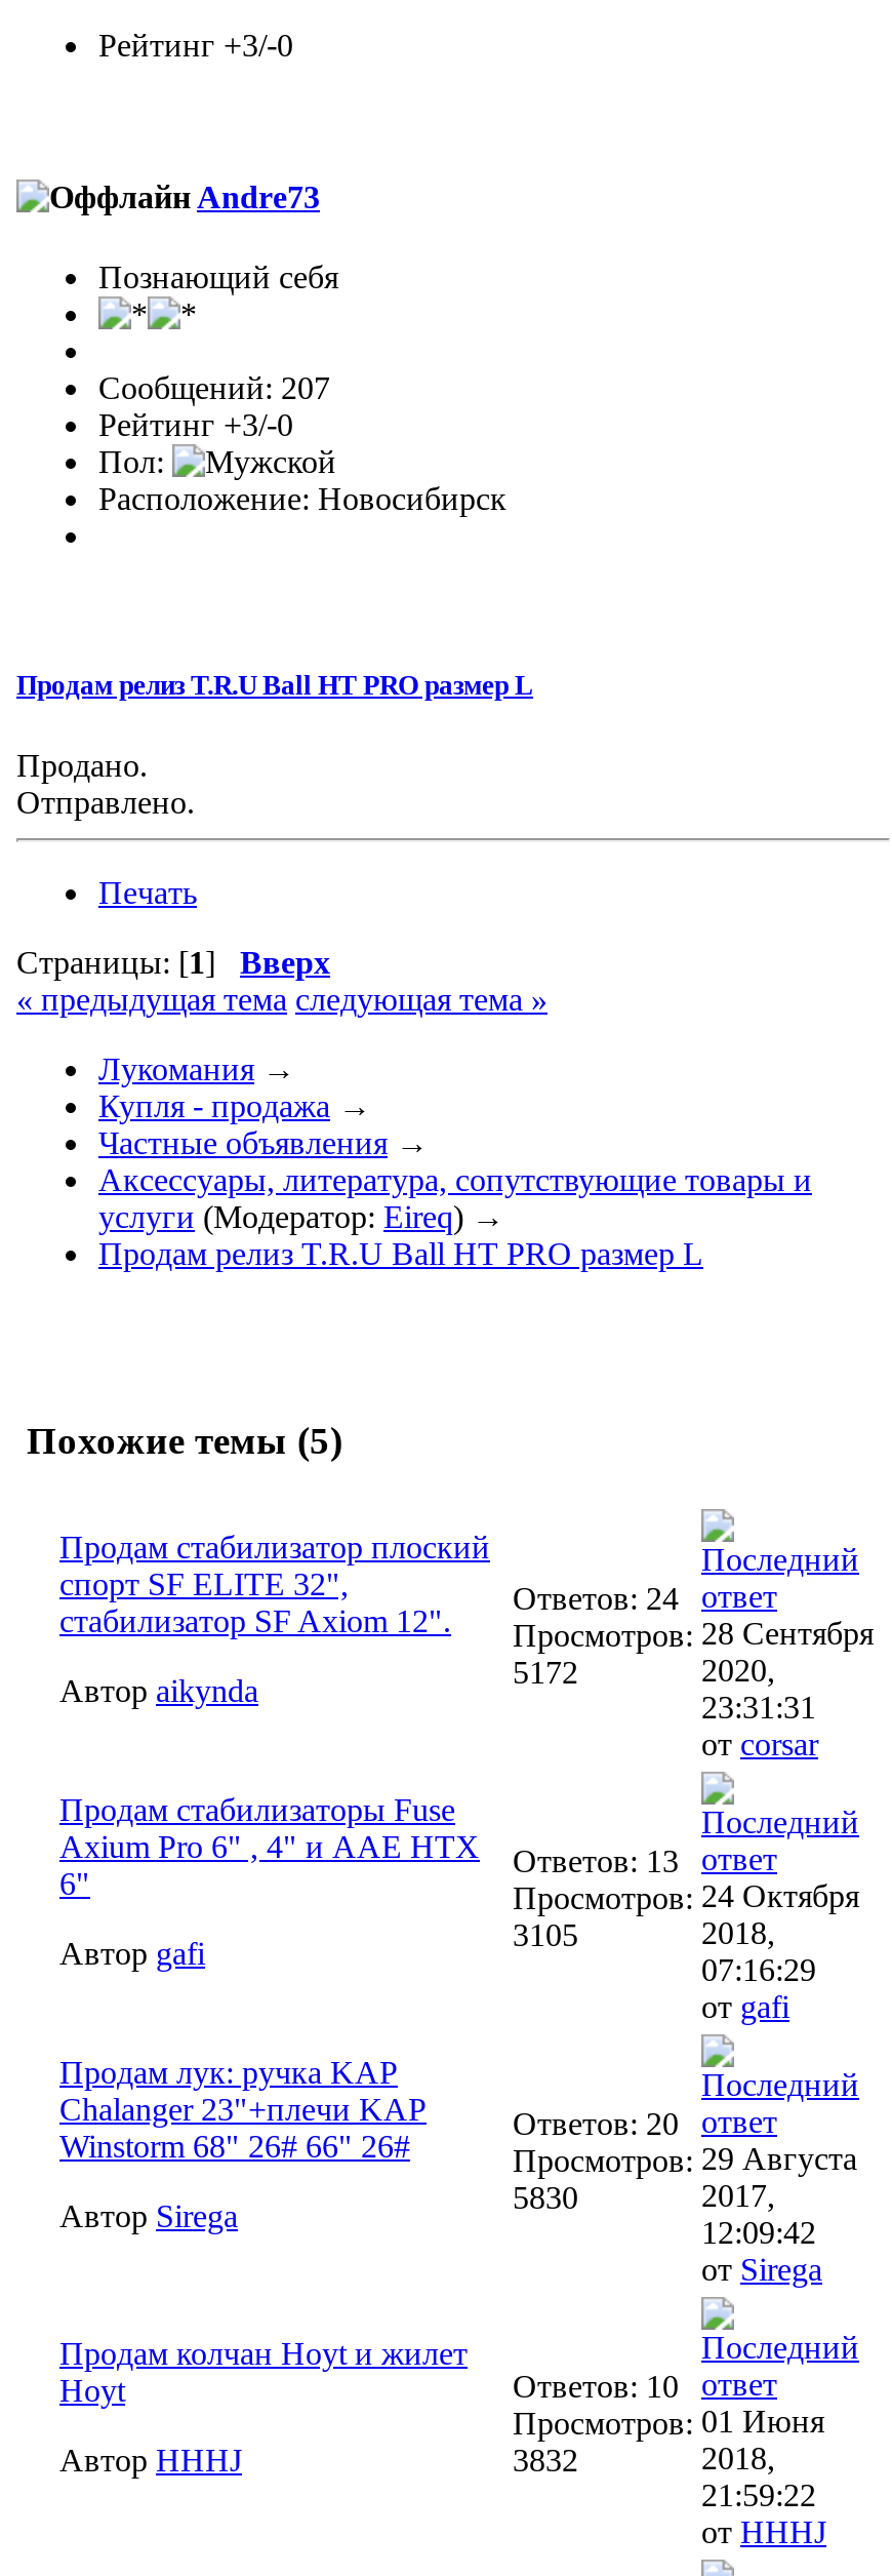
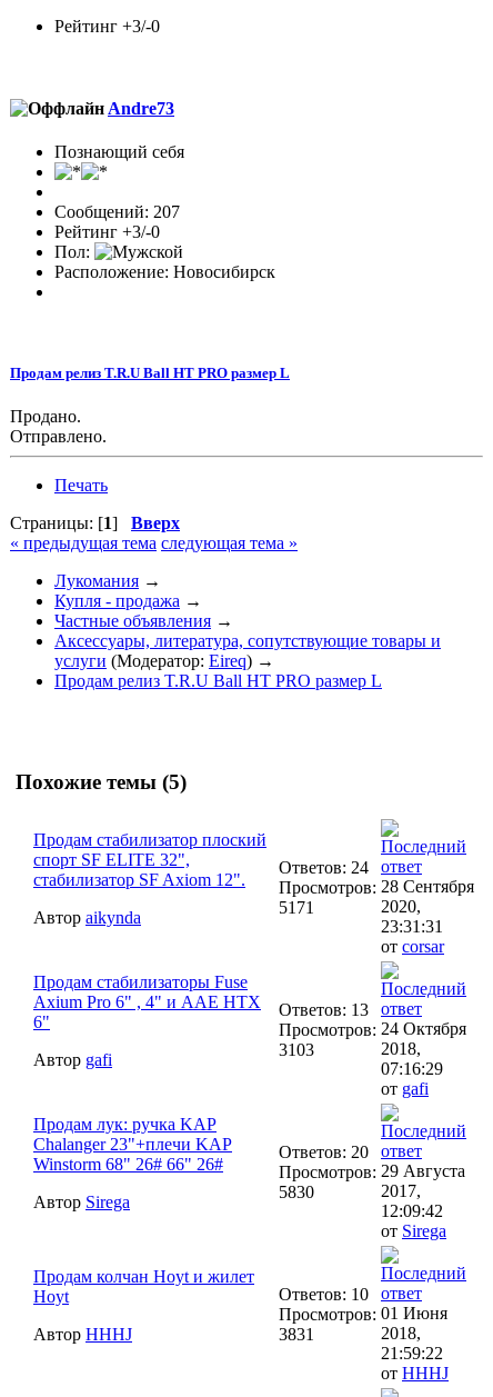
- 5172
+ 5171

- 3105
+ 3103

- 3832
+ 3831
